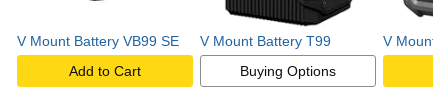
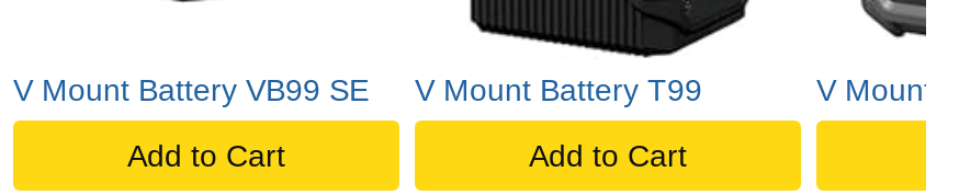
- Buying Options
+ Add to Cart
